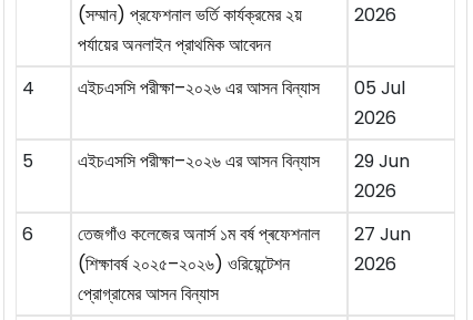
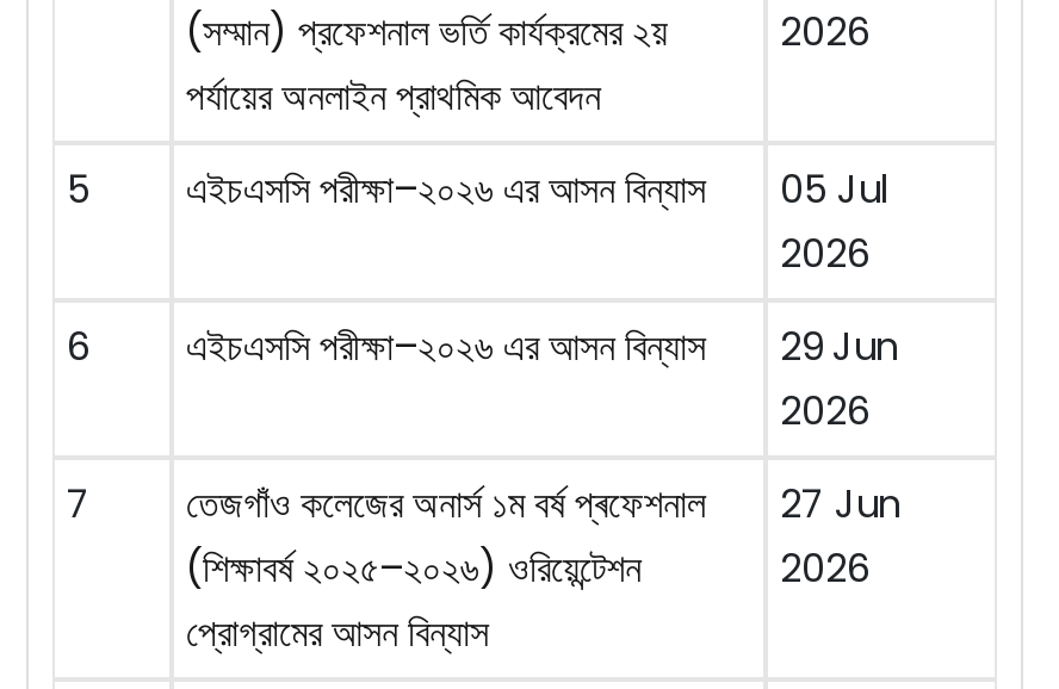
- 4 এইচএসসি পরীক্ষা–২০২৬ এর আসন বিন্যাস 05 Jul
+ 5 এইচএসসি পরীক্ষা–২০২৬ এর আসন বিন্যাস 05 Jul

- 5 এইচএসসি পরীক্ষা–২০২৬ এর আসন বিন্যাস 29 Jun
+ 6 এইচএসসি পরীক্ষা–২০২৬ এর আসন বিন্যাস 29 Jun

- 6 তেজগাঁও কলেজের অনার্স ১ম বর্ষ প্ৰফেশনাল 27 Jun
+ 7 তেজগাঁও কলেজের অনার্স ১ম বর্ষ প্ৰফেশনাল 27 Jun
